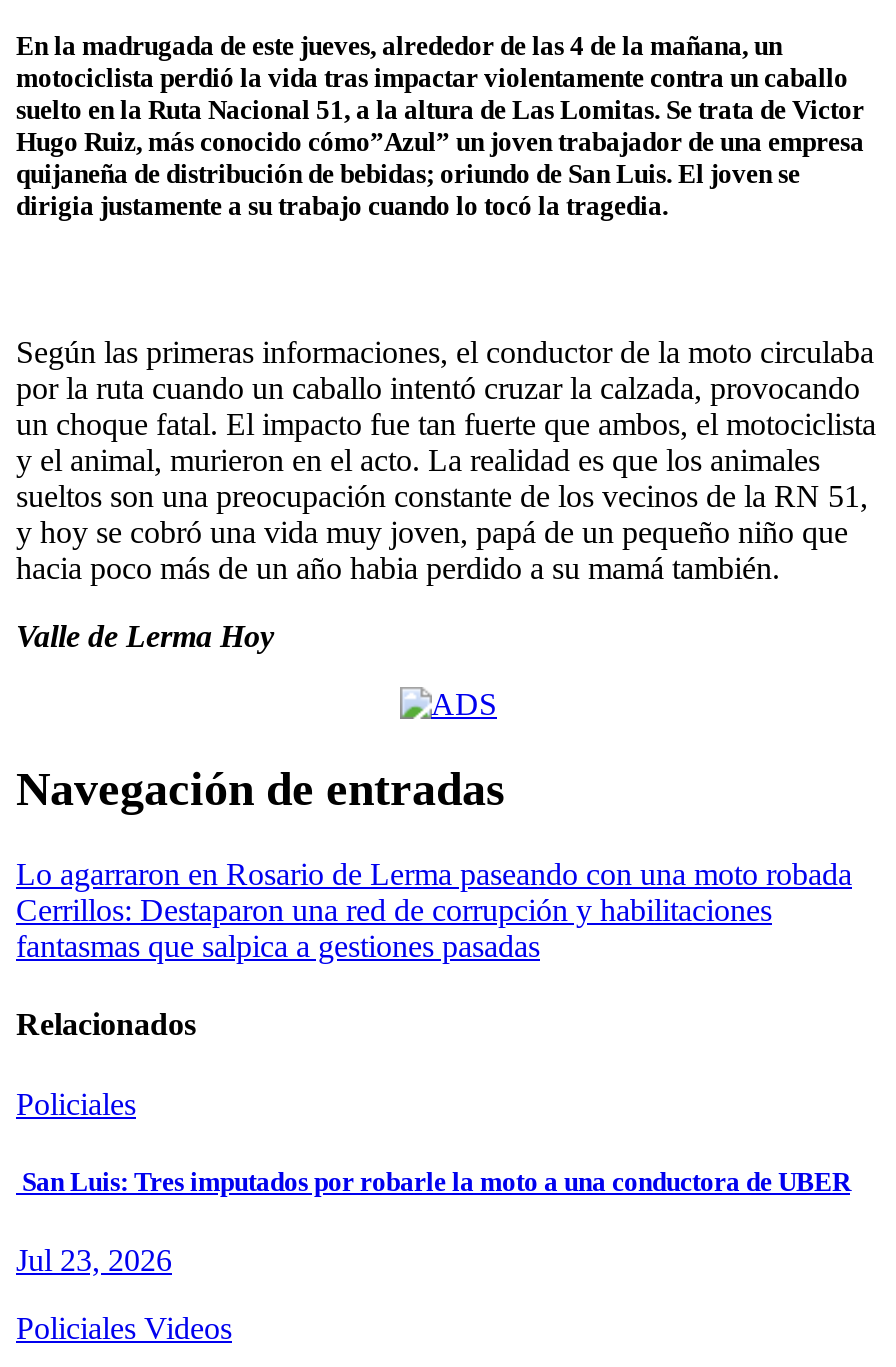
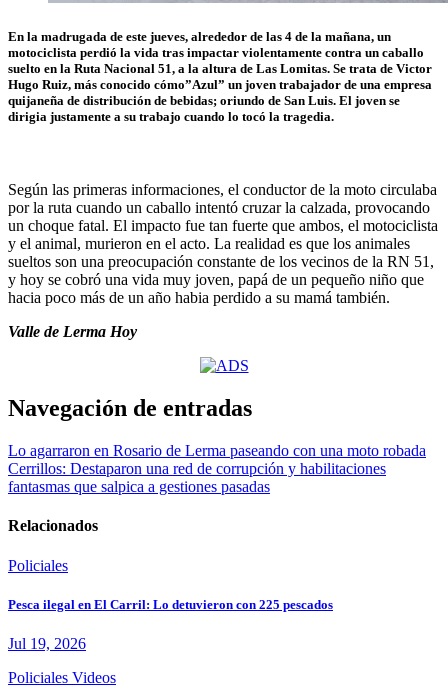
- San Luis: Tres imputados por robarle la moto a una conductora de UBER
+ Pesca ilegal en El Carril: Lo detuvieron con 225 pescados

- Jul 23, 2026
+ Jul 19, 2026
